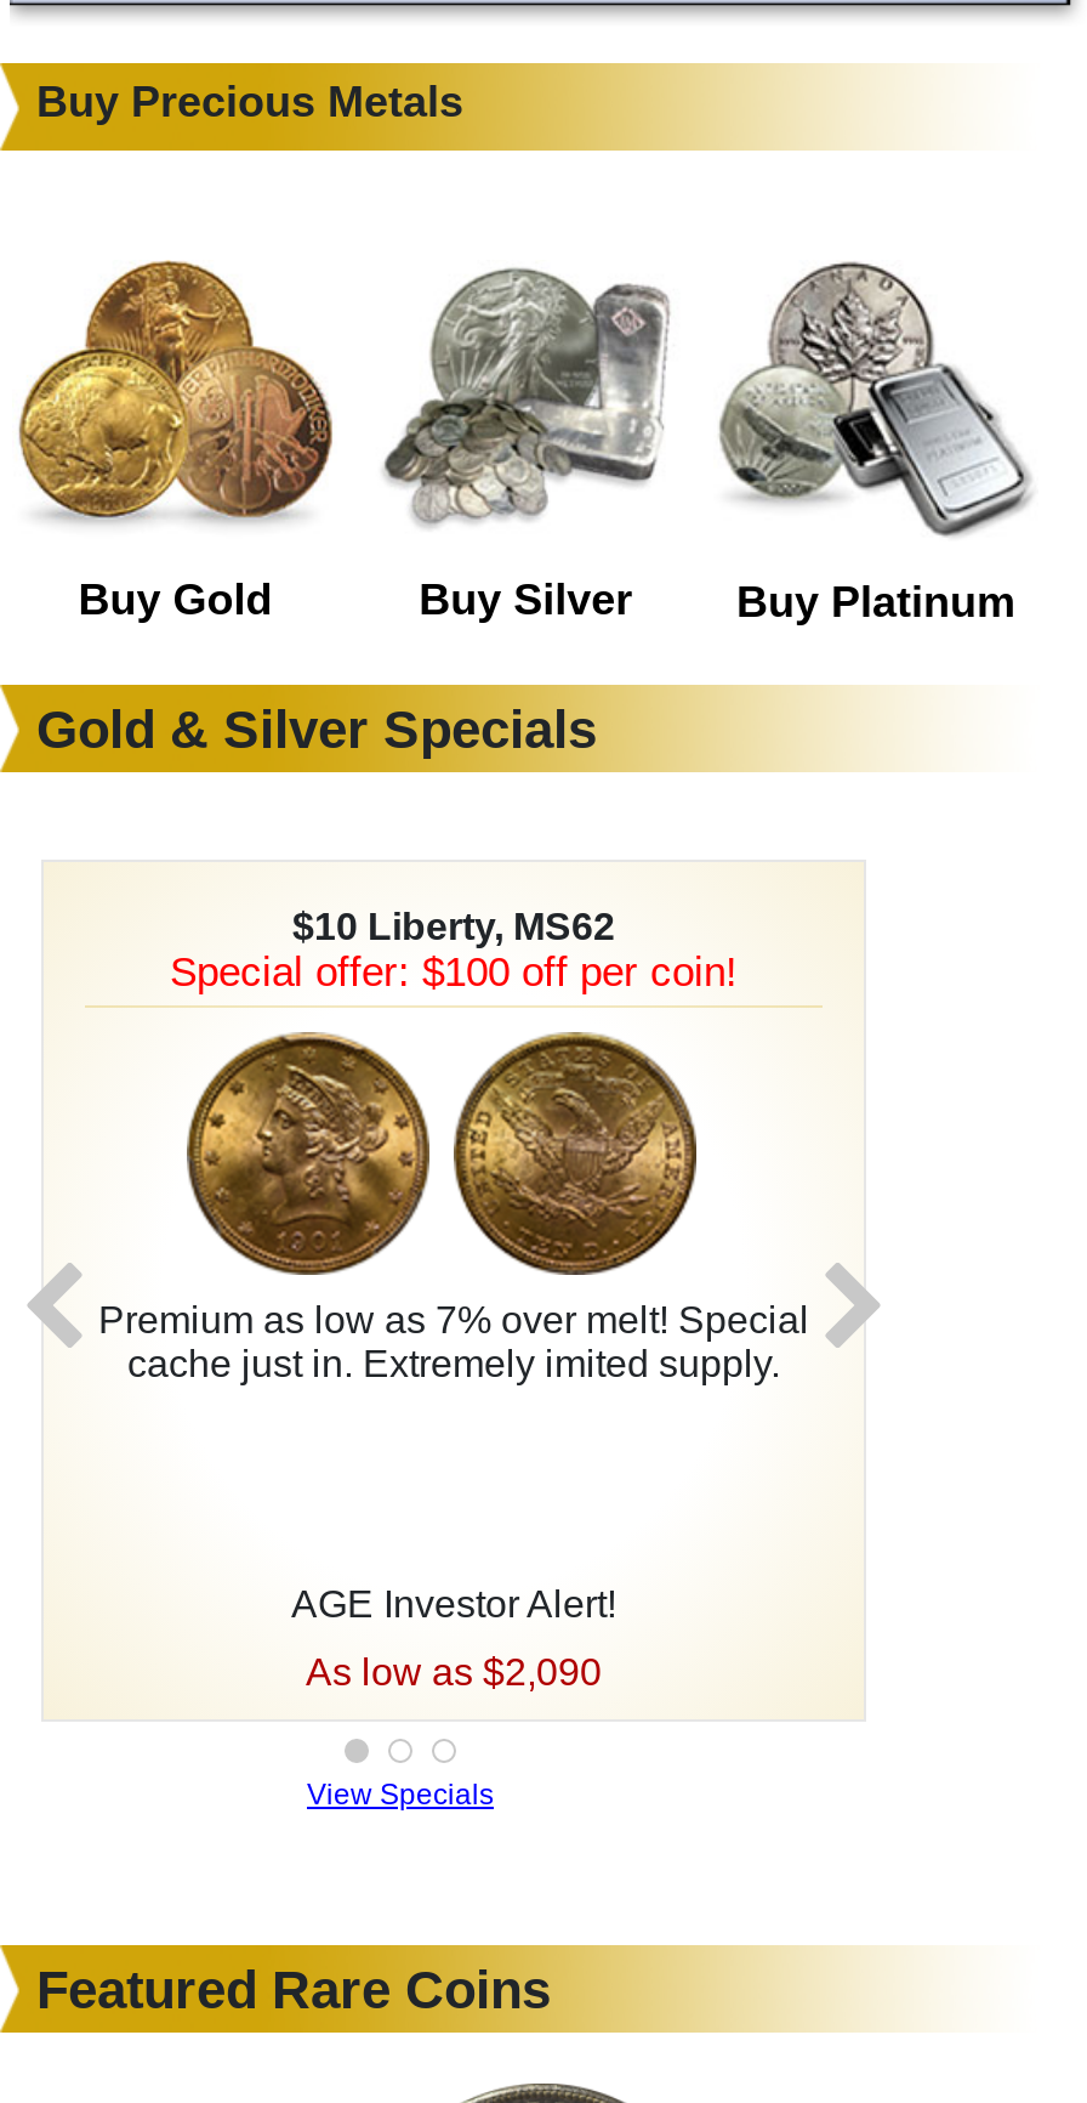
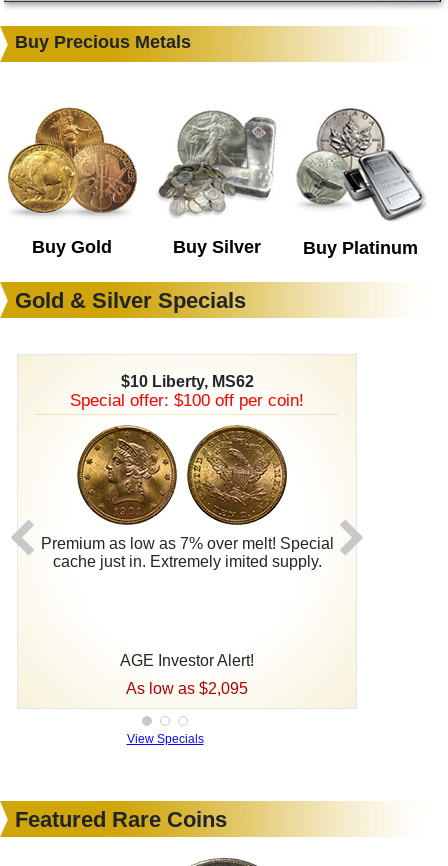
- As low as $2,090
+ As low as $2,095
